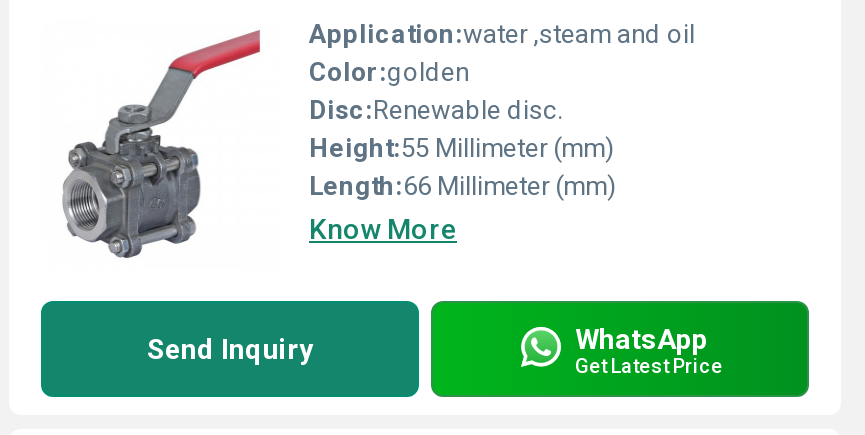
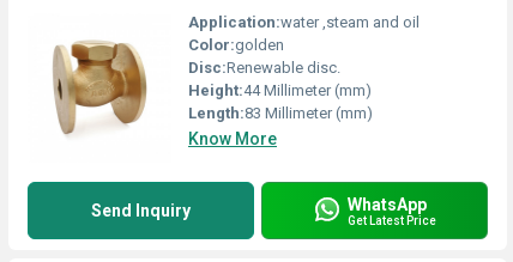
- [image]
- Height:55 Millimeter (mm)
+ [image]
+ Height:44 Millimeter (mm)

- Length:66 Millimeter (mm)
+ Length:83 Millimeter (mm)
